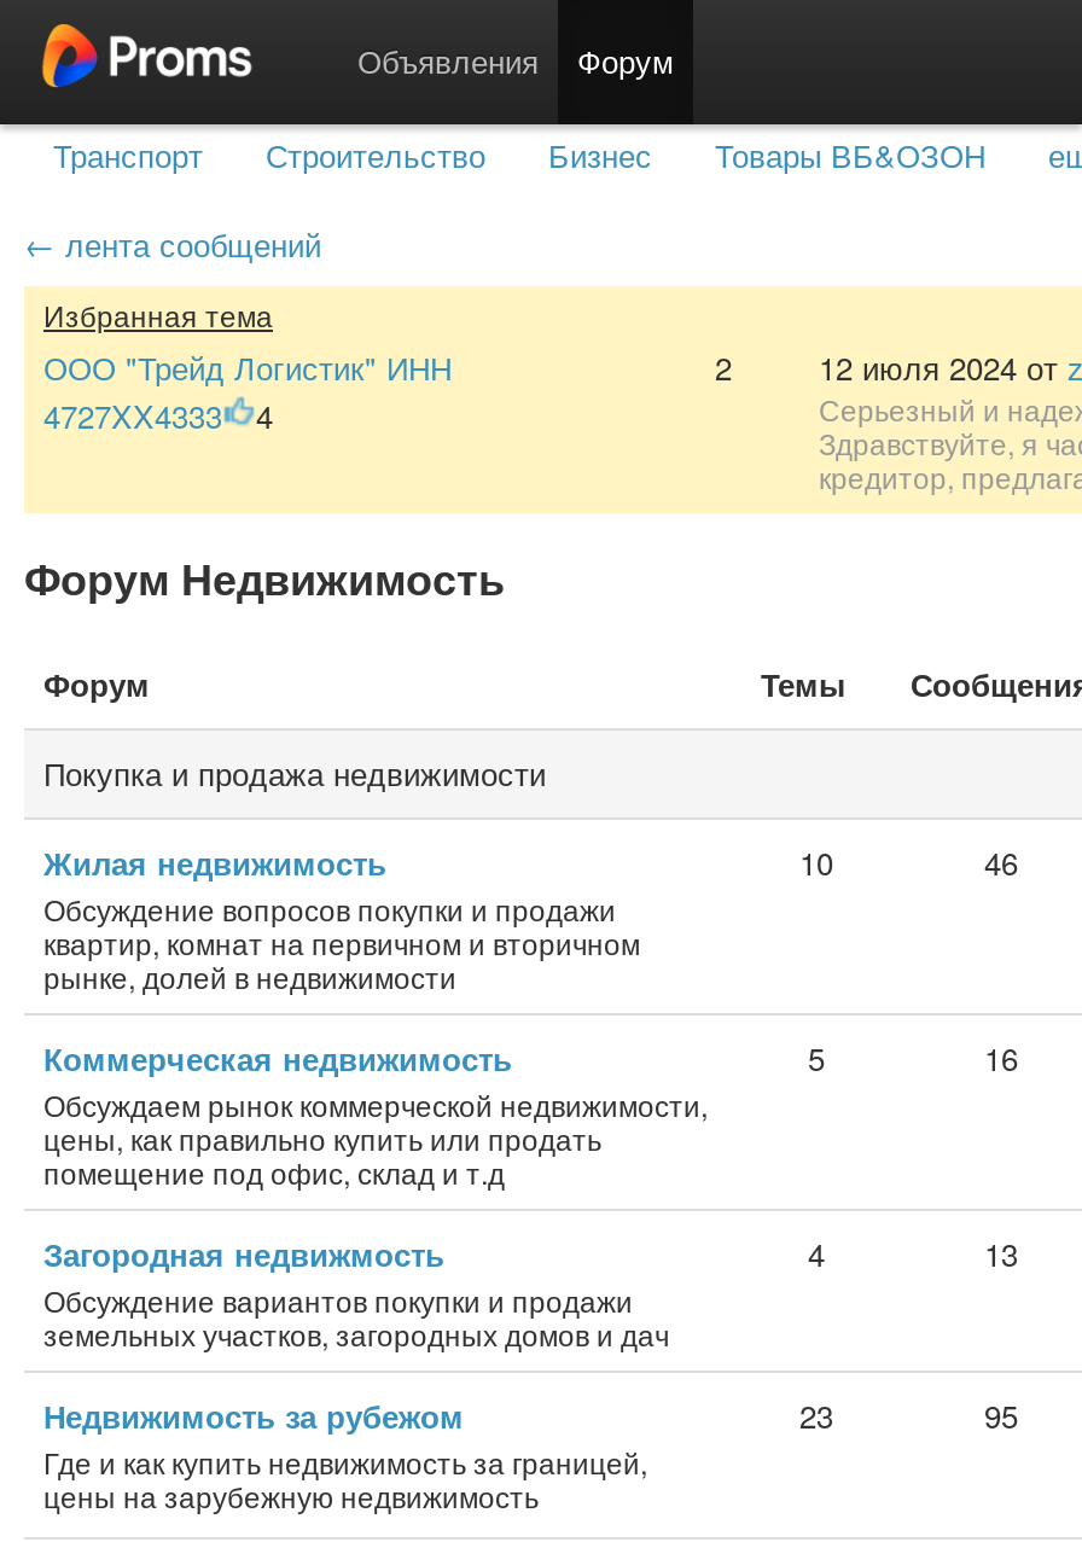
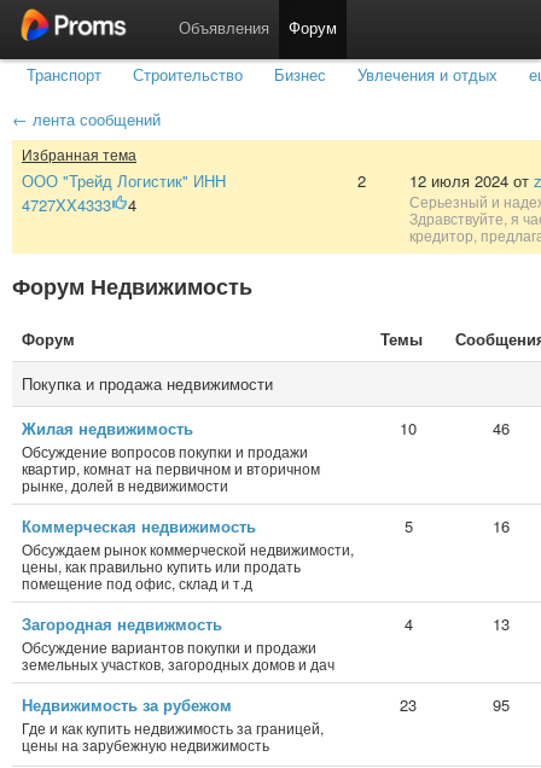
- Товары ВБ&ОЗОН
+ Увлечения и отдых
